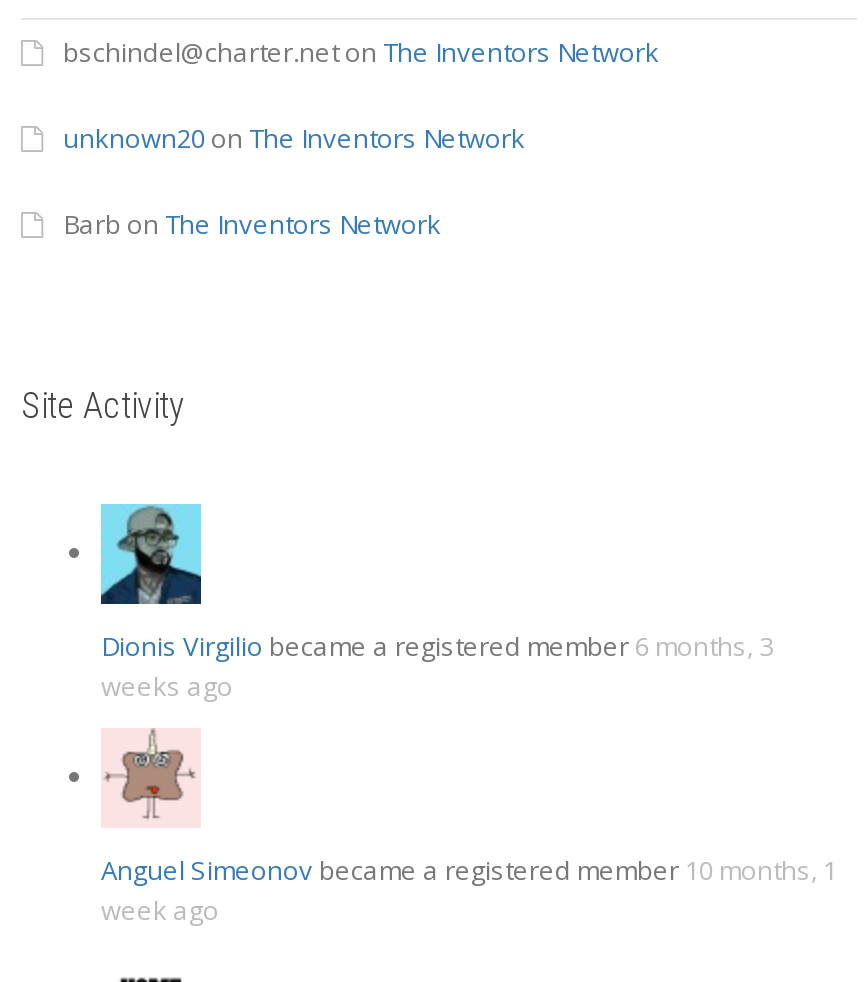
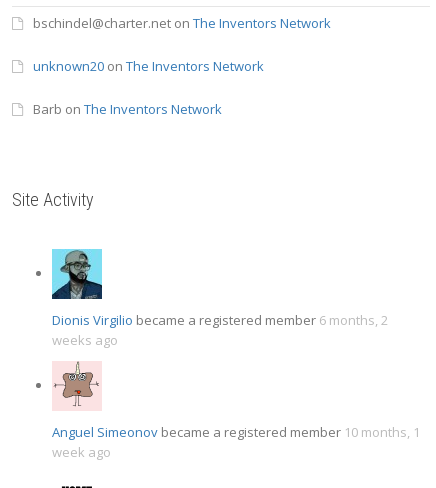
- Dionis Virgilio became a registered member 6 months, 3
+ Dionis Virgilio became a registered member 6 months, 2
